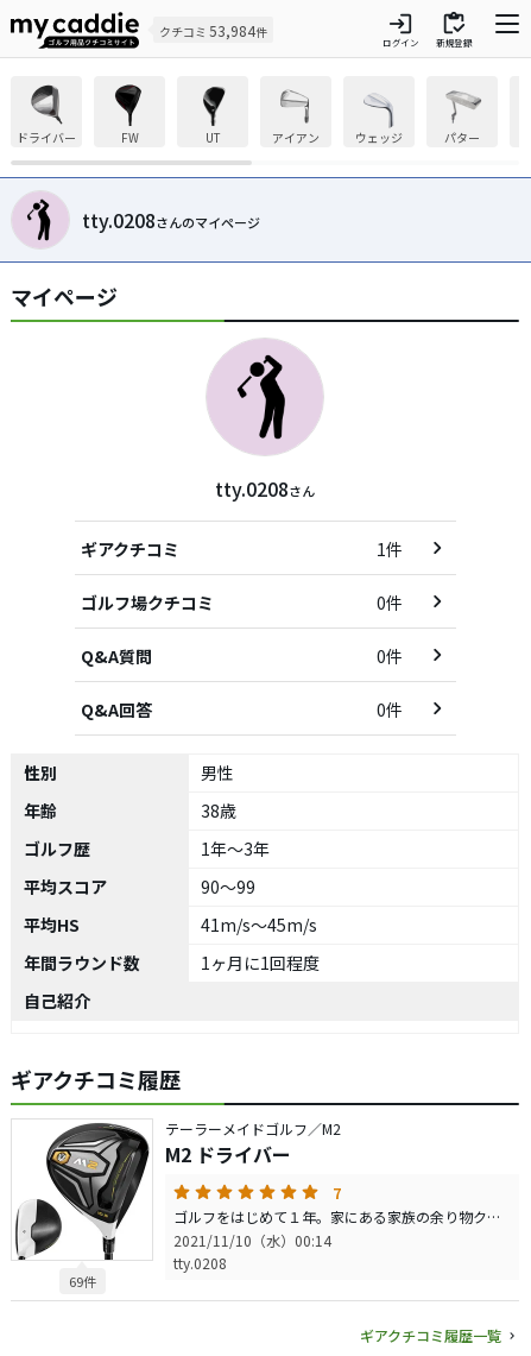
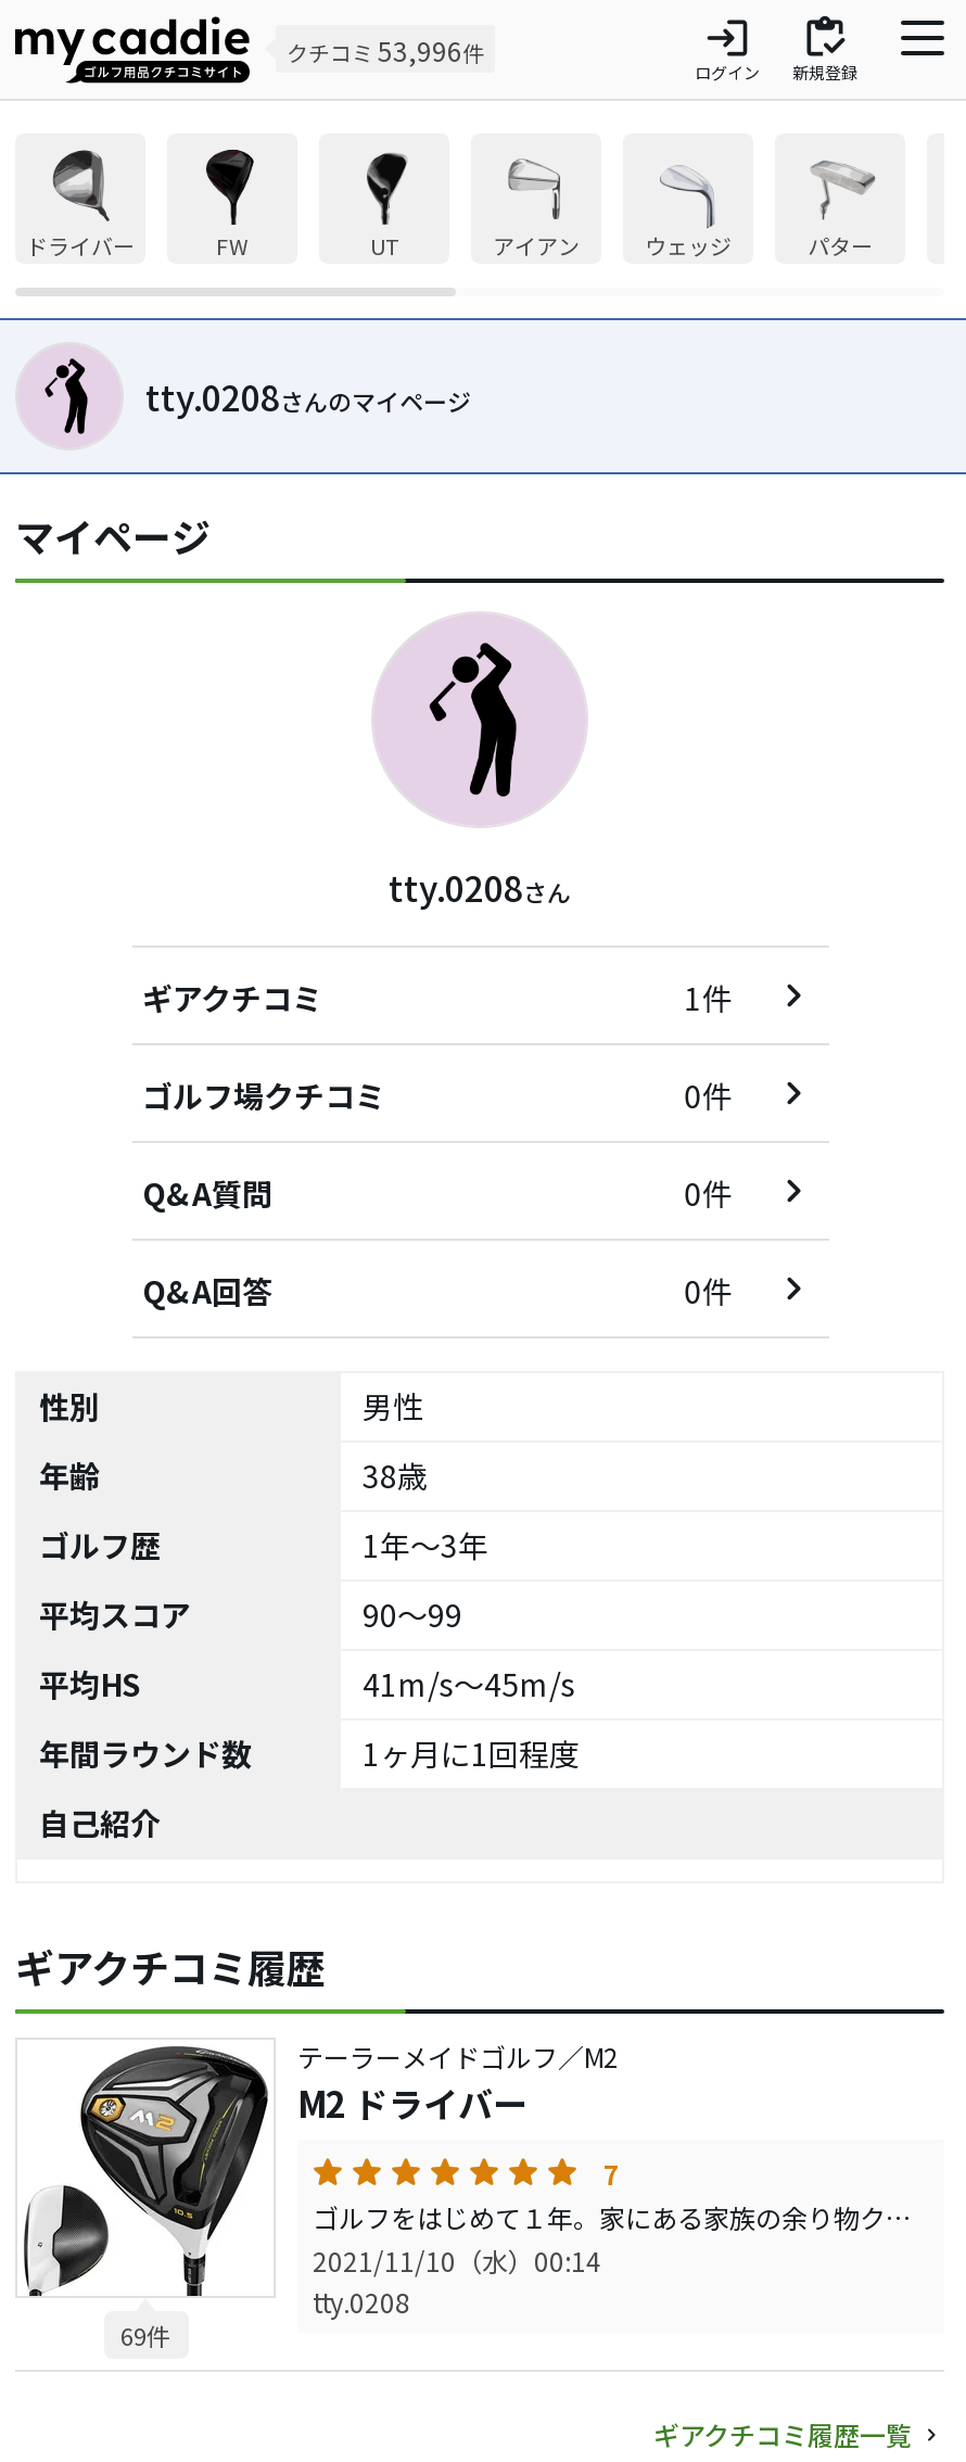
- クチコミ53,984件
+ クチコミ53,996件
